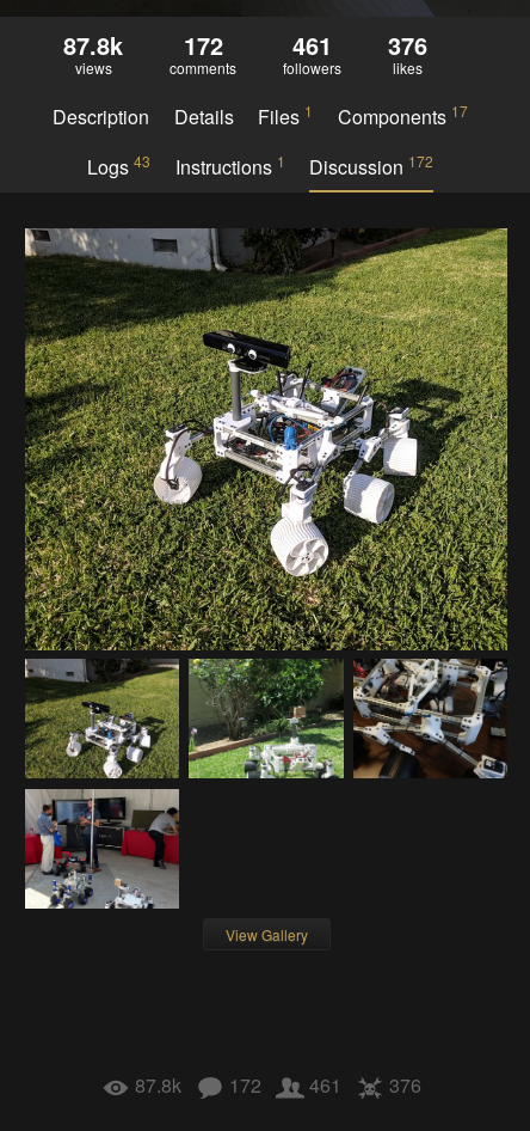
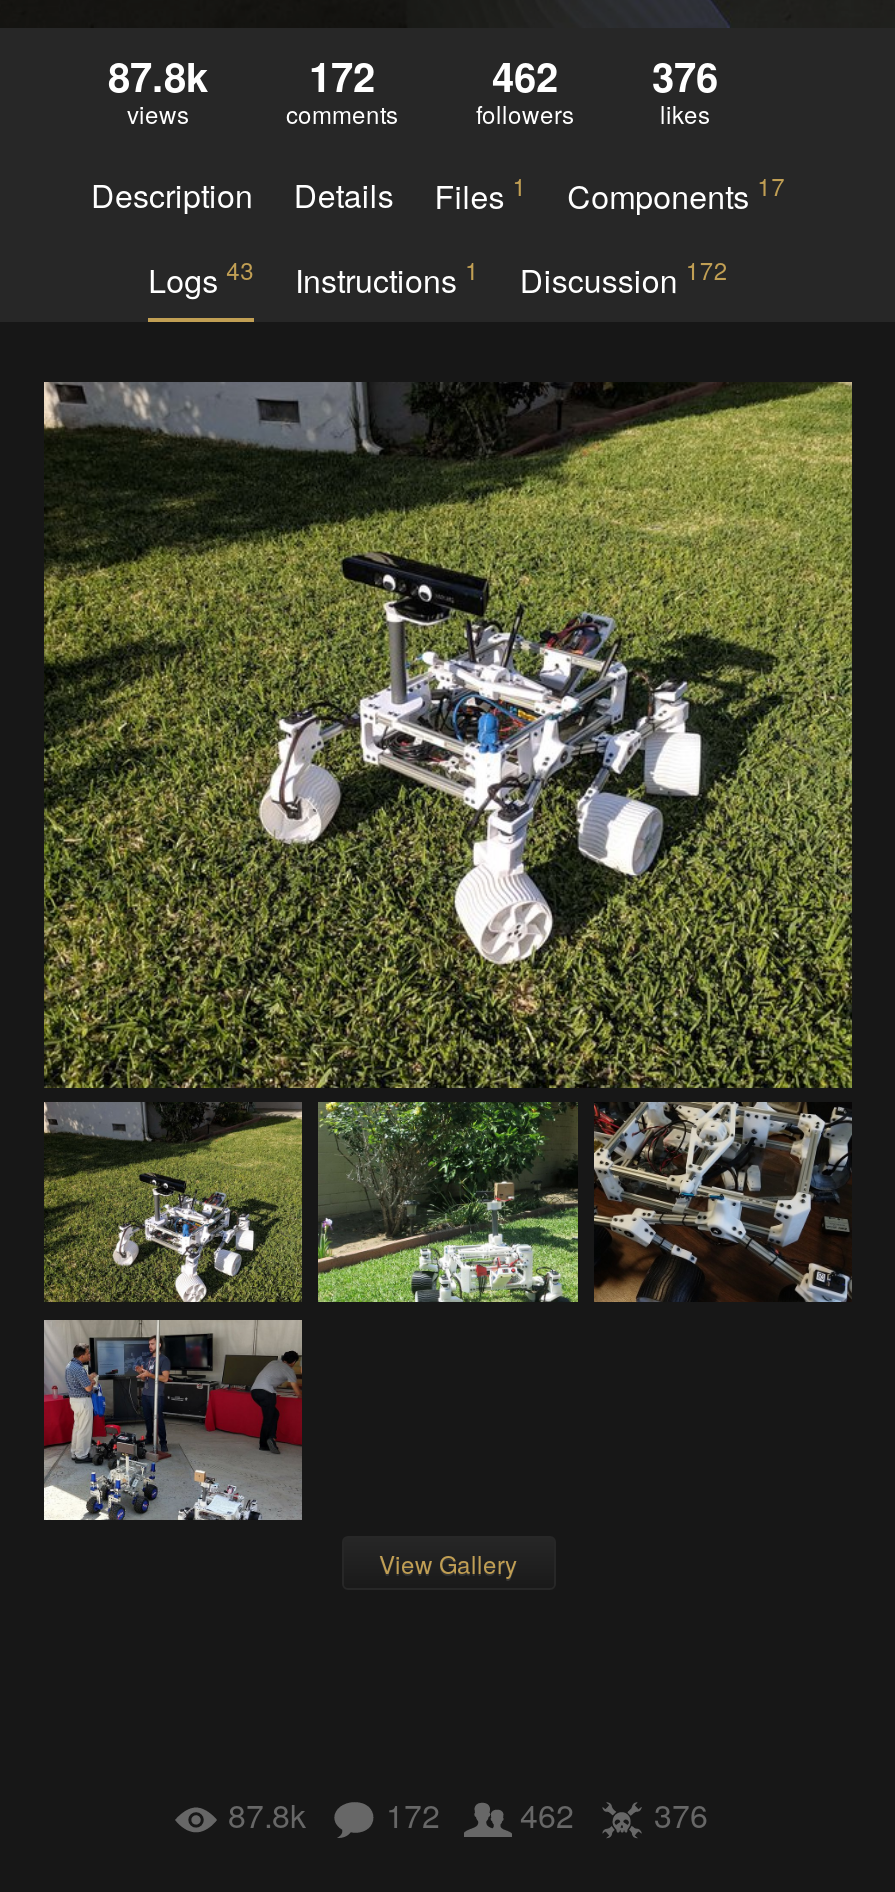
- 461 376
+ 462 376

- 87.8k 172 461 376
+ 87.8k 172 462 376
